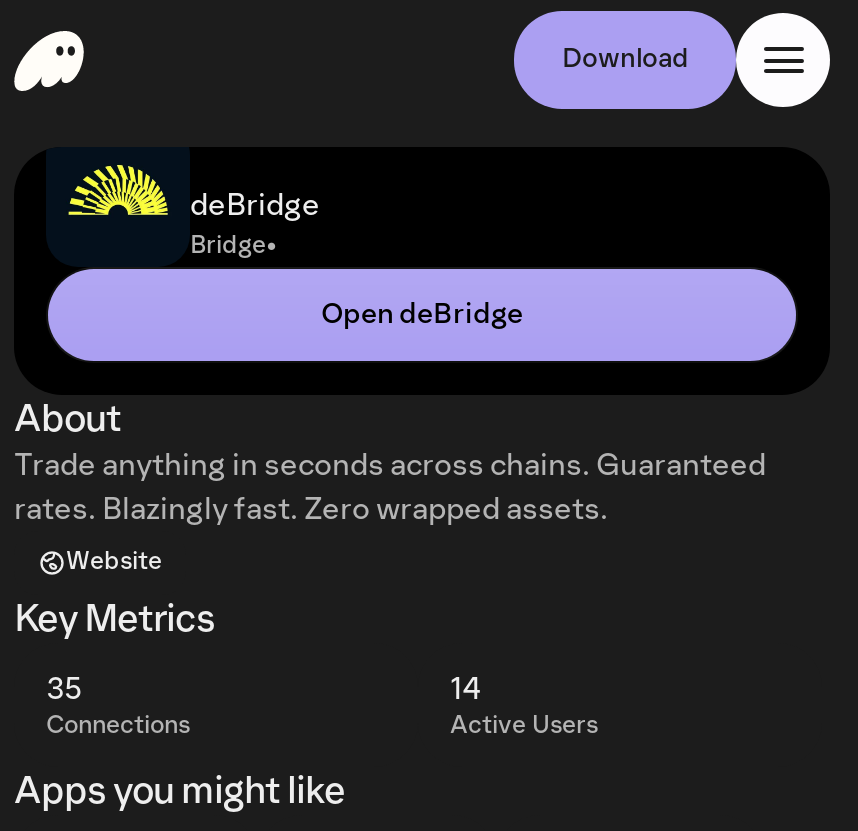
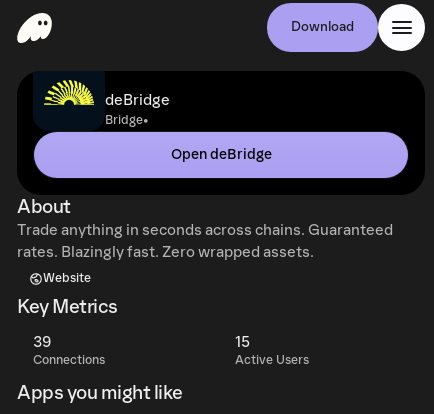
- 35
+ 39

- 14
+ 15
